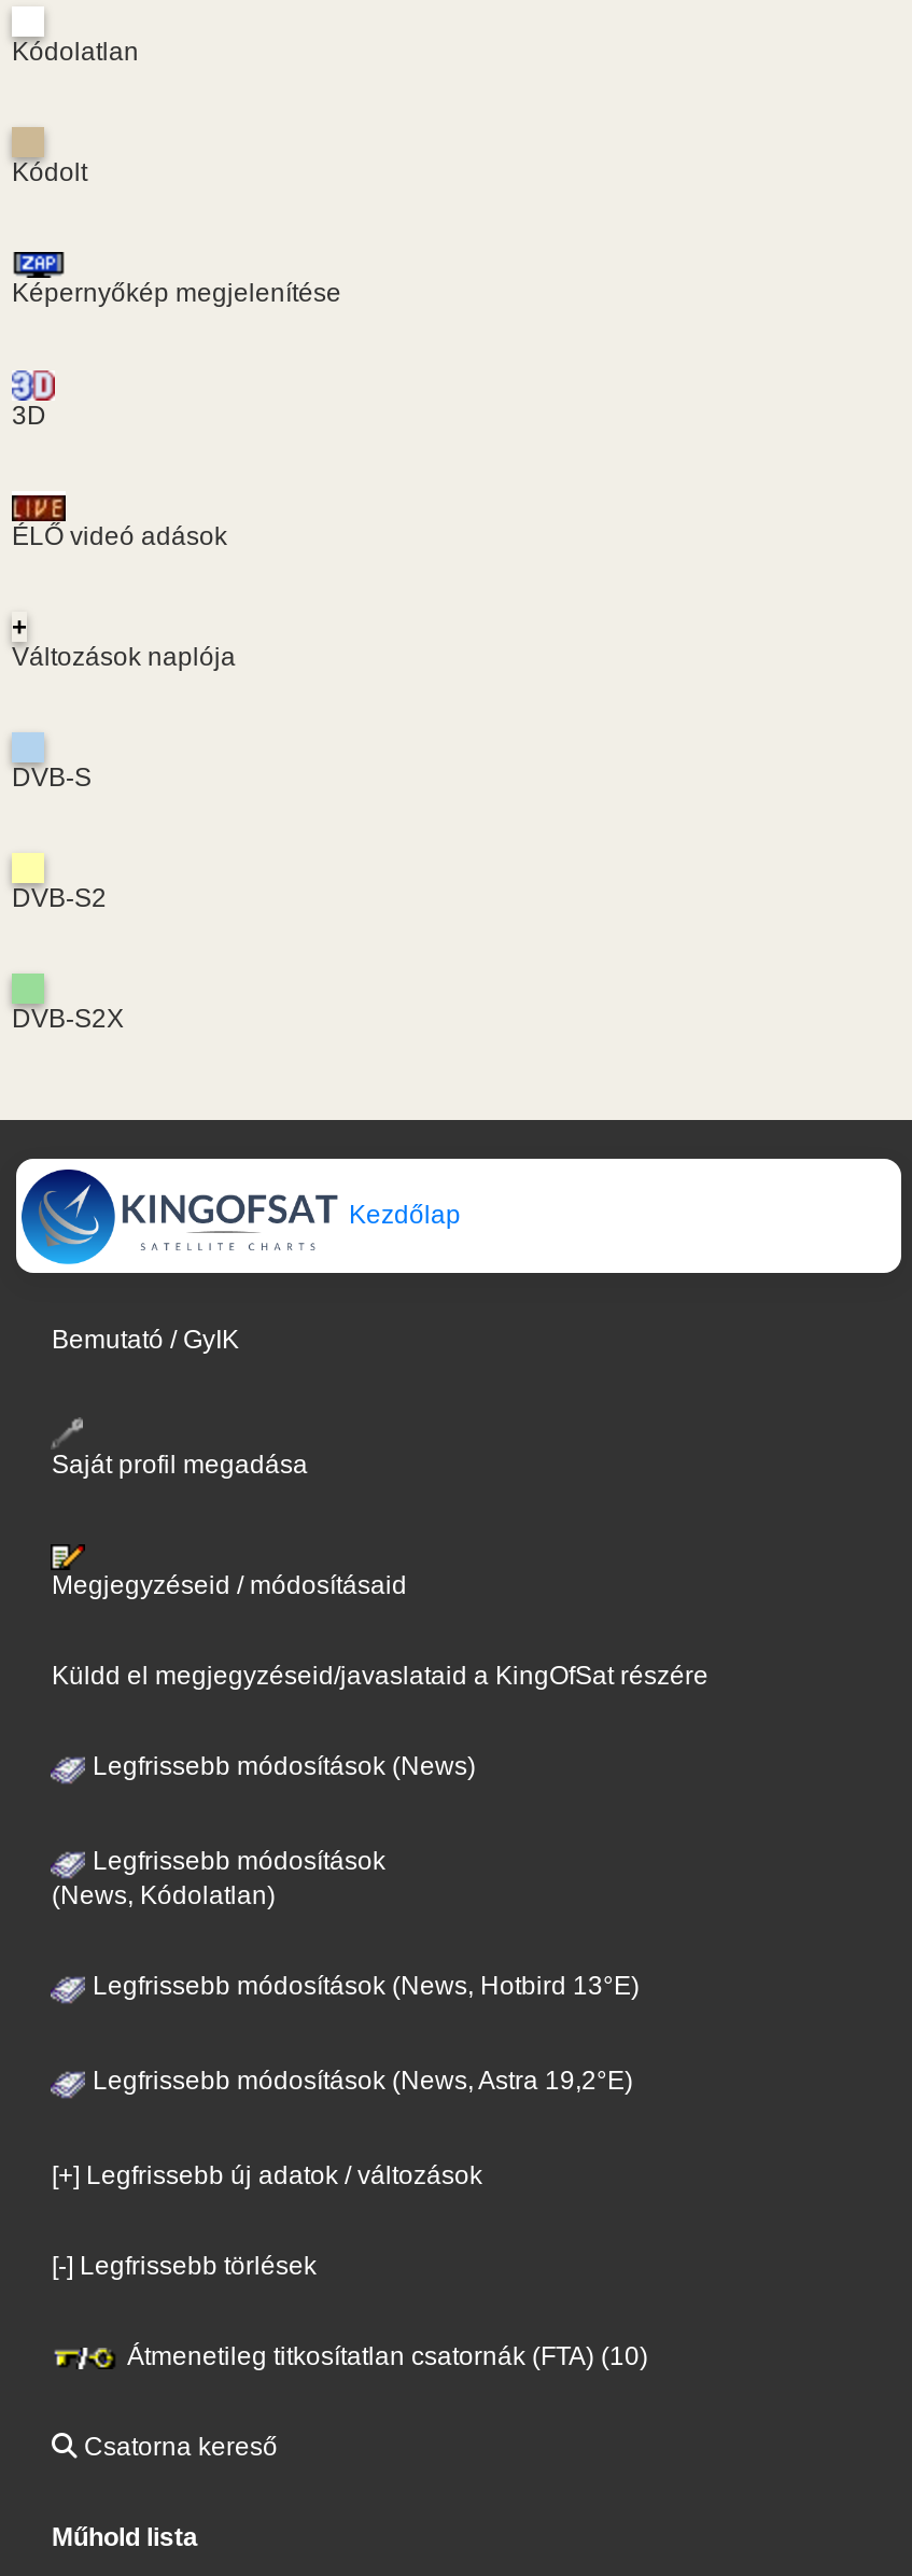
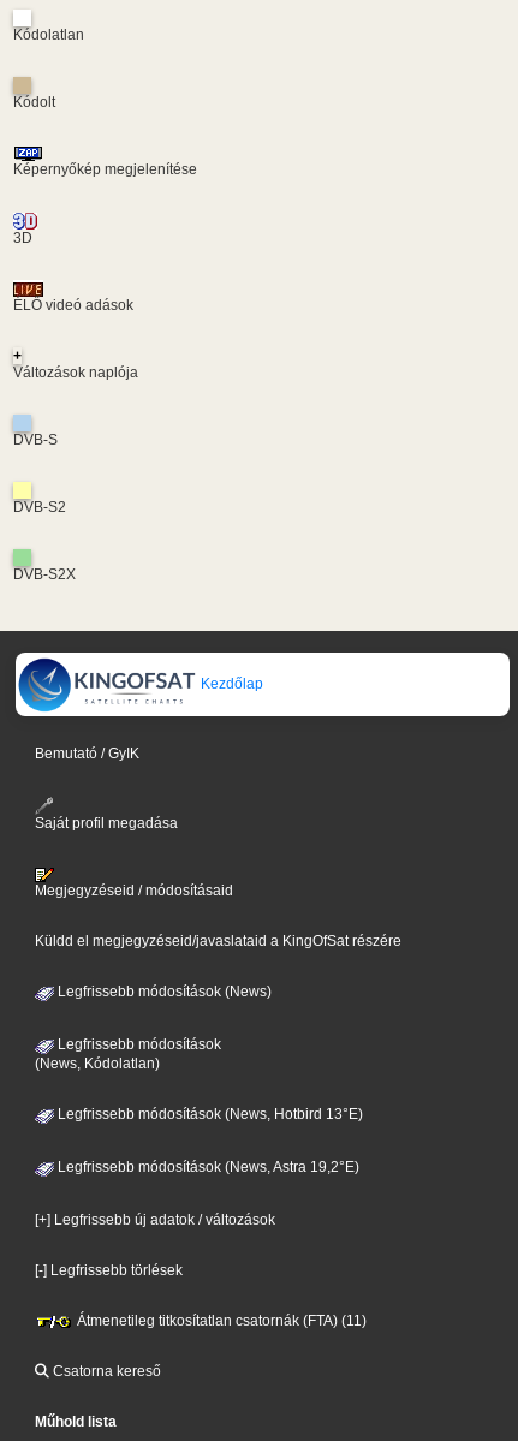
- Átmenetileg titkosítatlan csatornák (FTA) (10)
+ Átmenetileg titkosítatlan csatornák (FTA) (11)
